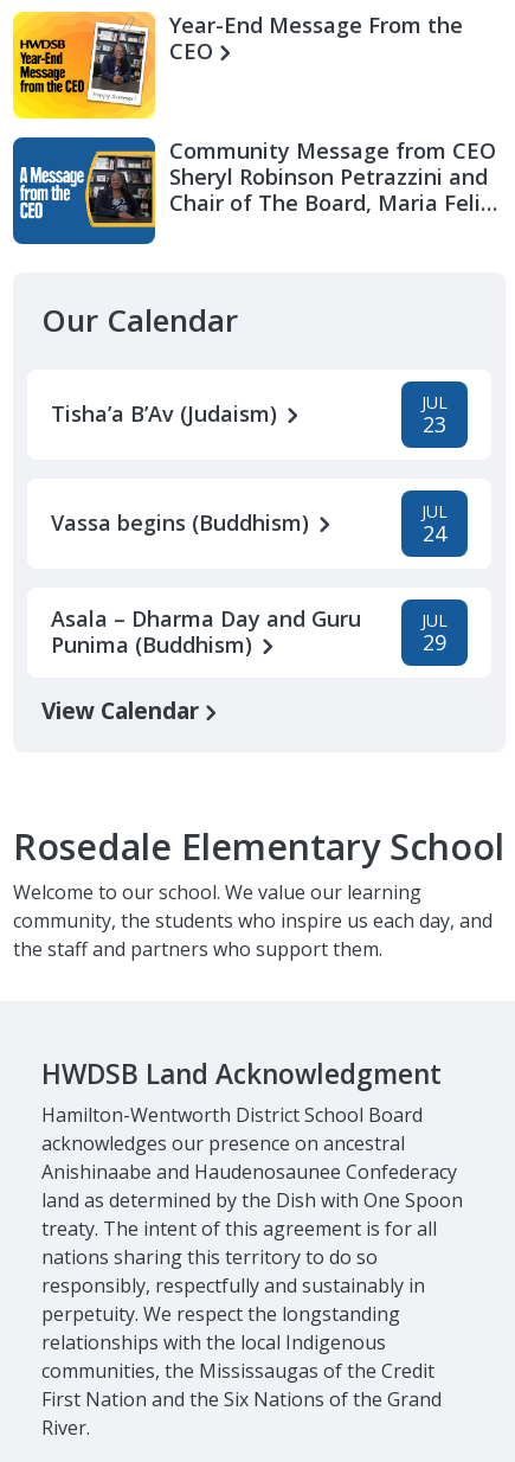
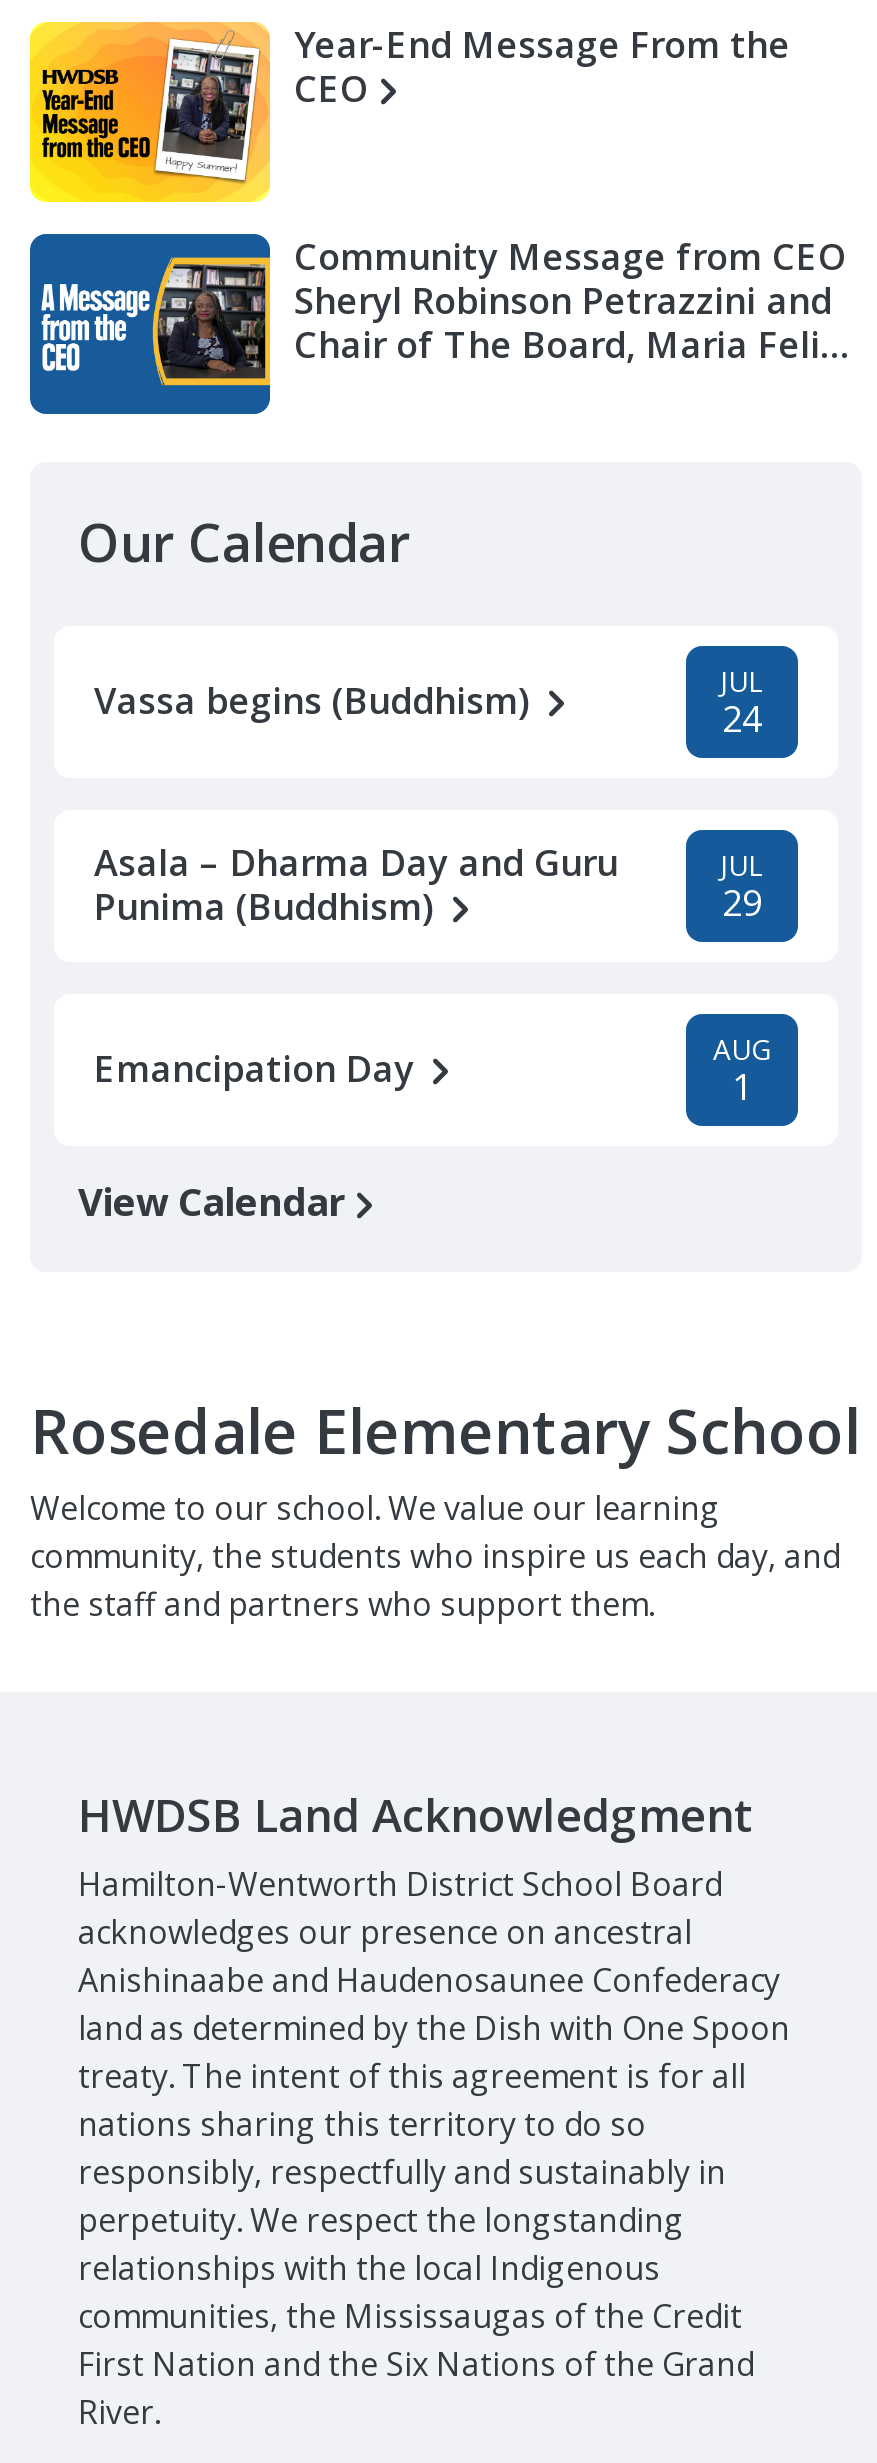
- Tisha’a B’Av (Judaism)
- JUL
- 23

moved up: Vassa begins (Buddhism) | JUL | 24 | Asala – Dharma Day and Guru | Punima (Buddhism) | JUL | 29

+ Emancipation Day
+ AUG
+ 1
